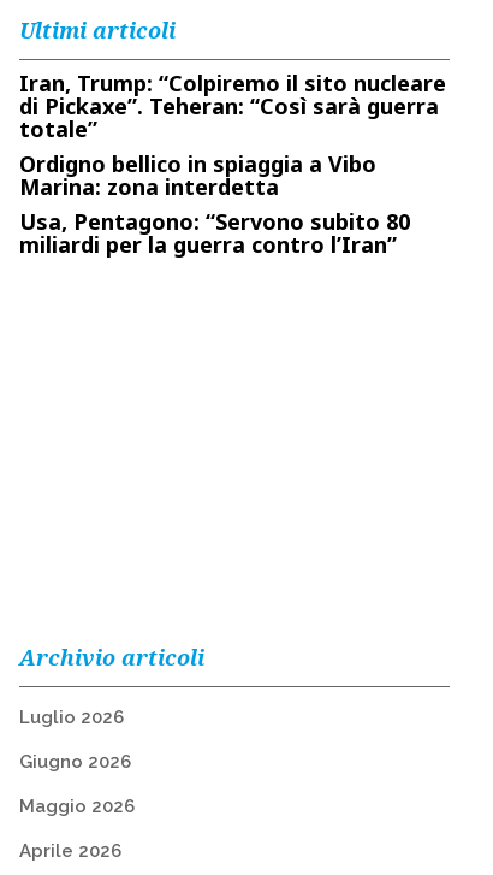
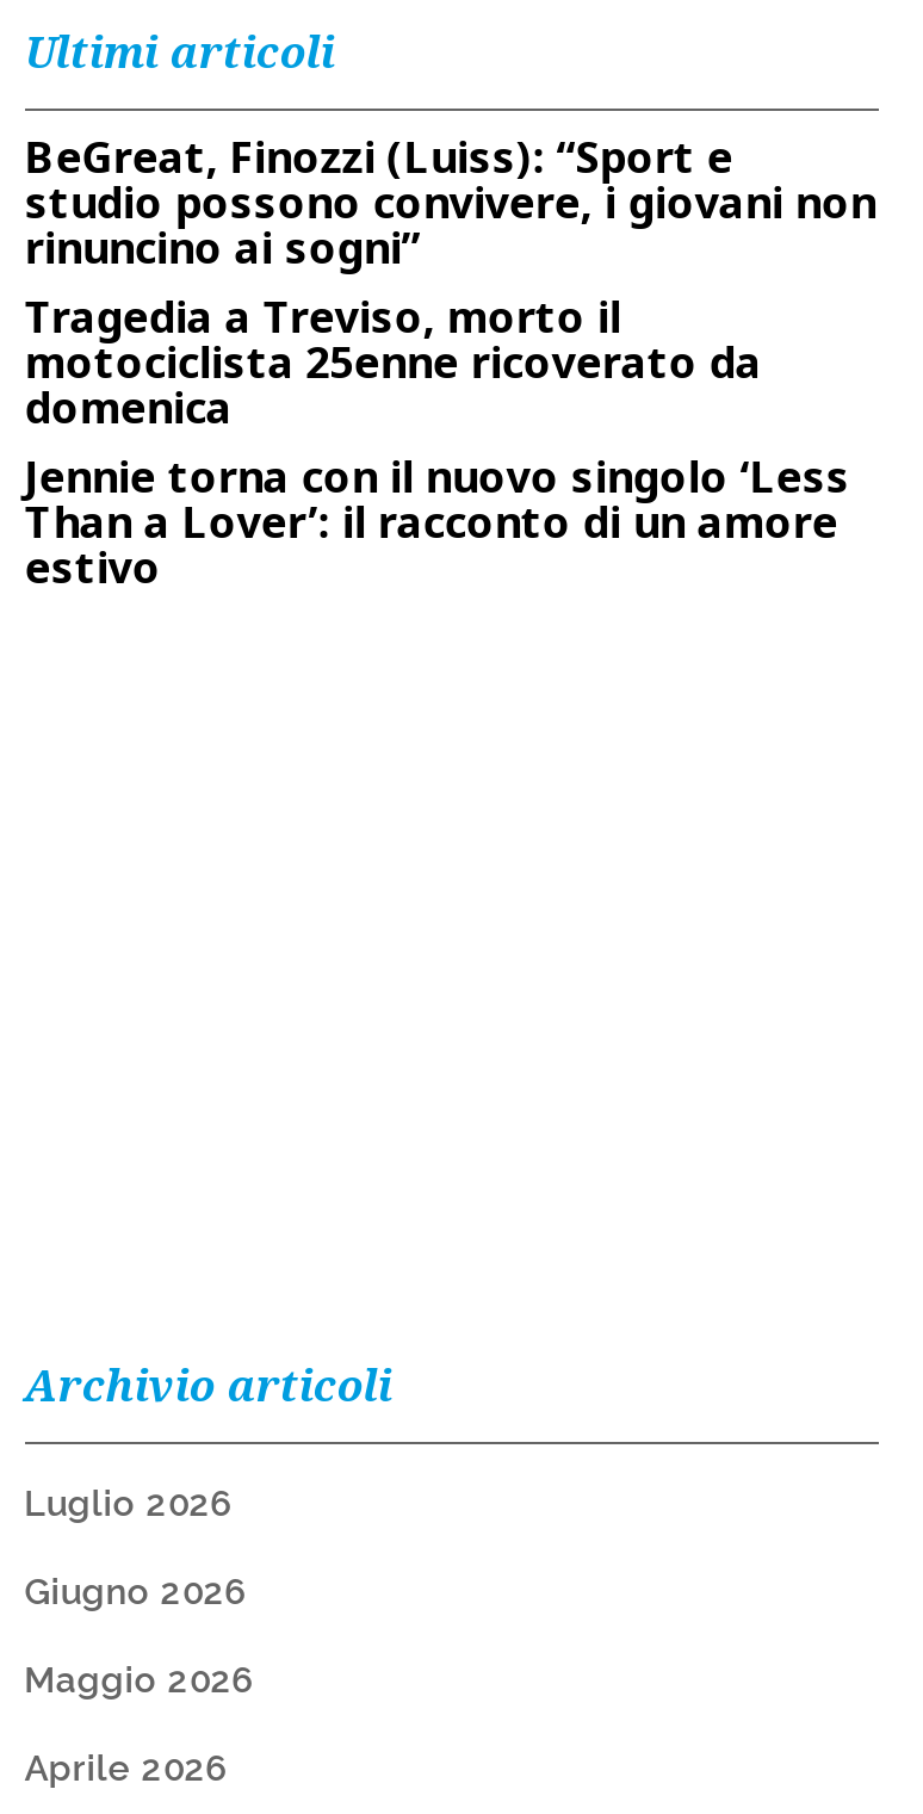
- Iran, Trump: “Colpiremo il sito nucleare
- di Pickaxe”. Teheran: “Così sarà guerra
- totale”
- Ordigno bellico in spiaggia a Vibo
- Marina: zona interdetta
- Usa, Pentagono: “Servono subito 80
- miliardi per la guerra contro l’Iran”
+ BeGreat, Finozzi (Luiss): “Sport e
+ studio possono convivere, i giovani non
+ rinuncino ai sogni”
+ Tragedia a Treviso, morto il
+ motociclista 25enne ricoverato da
+ domenica
+ Jennie torna con il nuovo singolo ‘Less
+ Than a Lover’: il racconto di un amore
+ estivo
